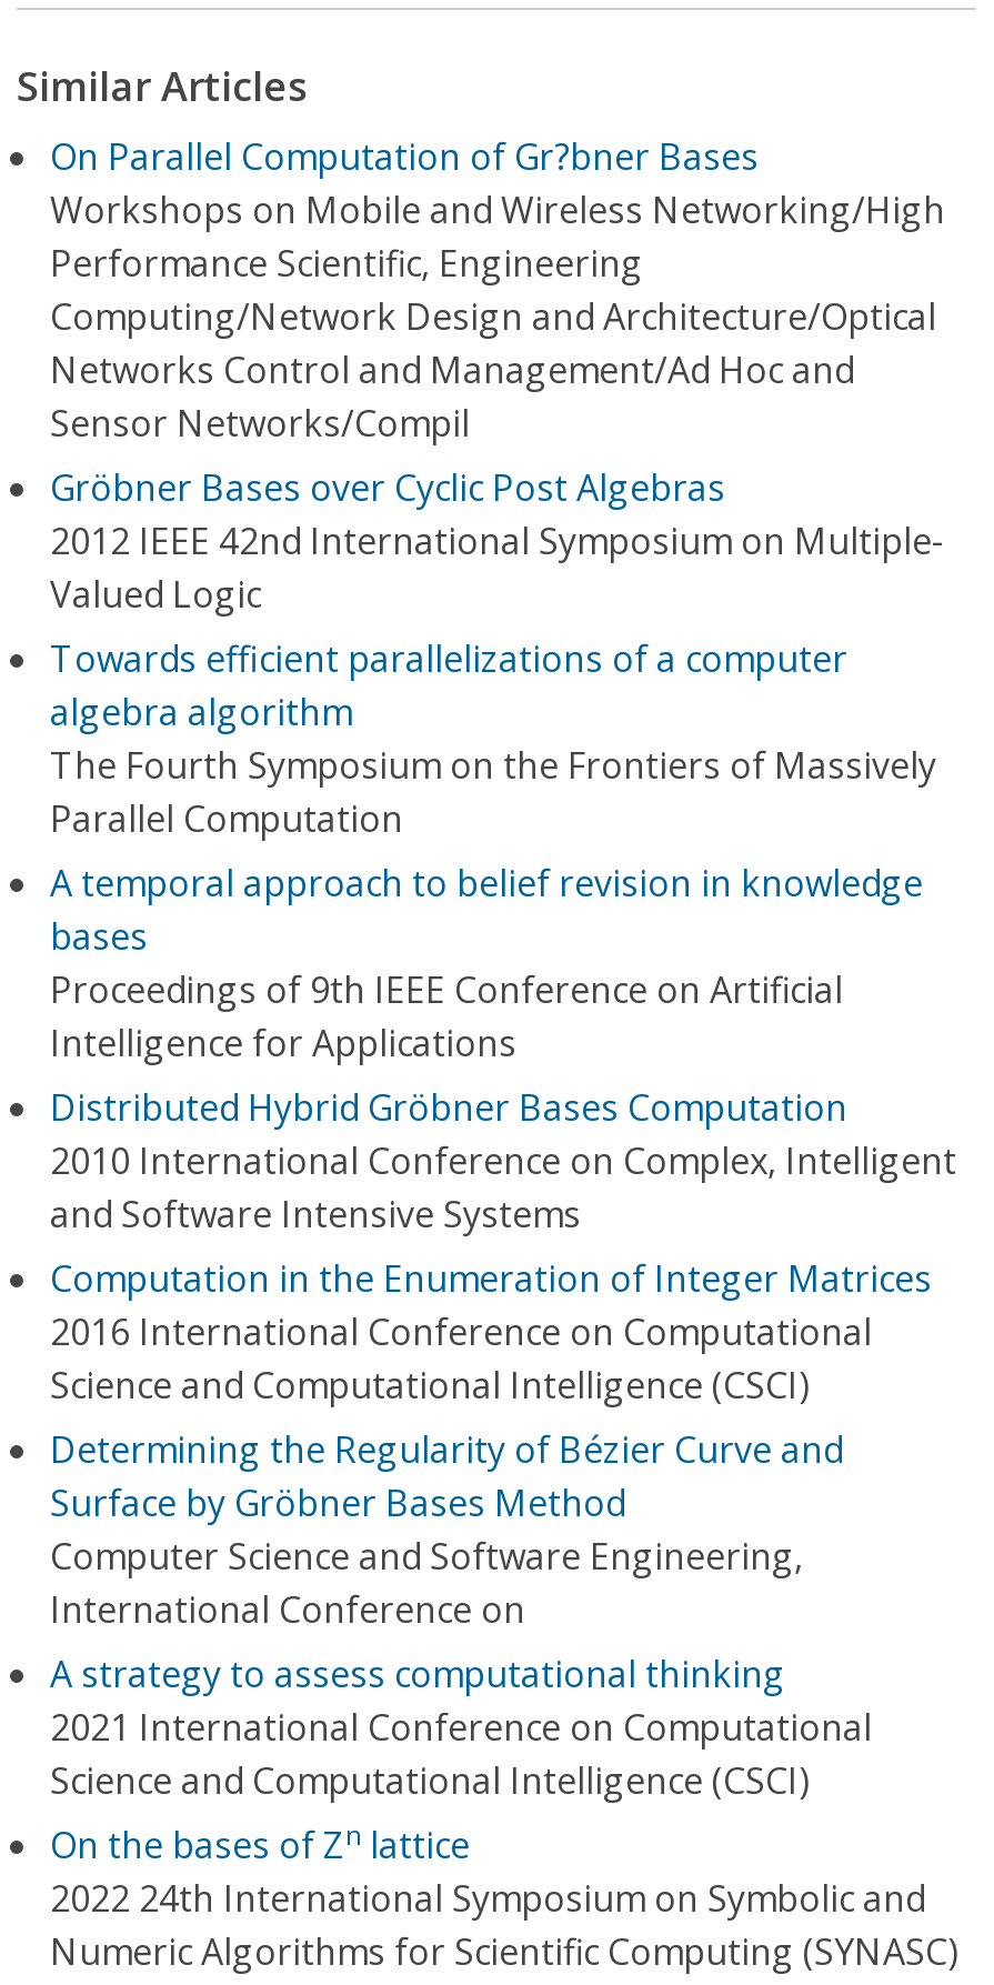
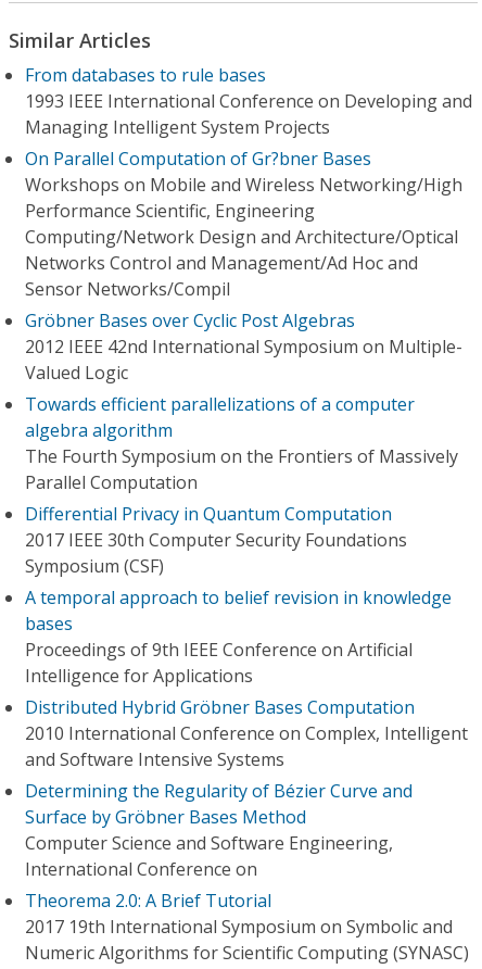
+ From databases to rule bases
+ 1993 IEEE International Conference on Developing and
+ Managing Intelligent System Projects

moved down: On Parallel Computation of Gr?bner Bases | Workshops on Mobile and Wireless Networking/High | Performance Scientific, Engineering | ... | The Fourth Symposium on the Frontiers of Massively | Parallel Computation

+ Differential Privacy in Quantum Computation
+ 2017 IEEE 30th Computer Security Foundations
+ Symposium (CSF)

moved down: A temporal approach to belief revision in knowledge | bases | Proceedings of 9th IEEE Conference on Artificial | Intelligence for Applications | Distributed Hybrid Gröbner Bases Computation | 2010 International Conference on Complex, Intelligent | and Software Intensive Systems

- Computation in the Enumeration of Integer Matrices
- 2016 International Conference on Computational
- Science and Computational Intelligence (CSCI)

moved down: Determining the Regularity of Bézier Curve and | Surface by Gröbner Bases Method | Computer Science and Software Engineering, | International Conference on

- A strategy to assess computational thinking
- 2021 International Conference on Computational
- Science and Computational Intelligence (CSCI)
- On the bases of Zn lattice
- 2022 24th International Symposium on Symbolic and
+ Theorema 2.0: A Brief Tutorial
+ 2017 19th International Symposium on Symbolic and
